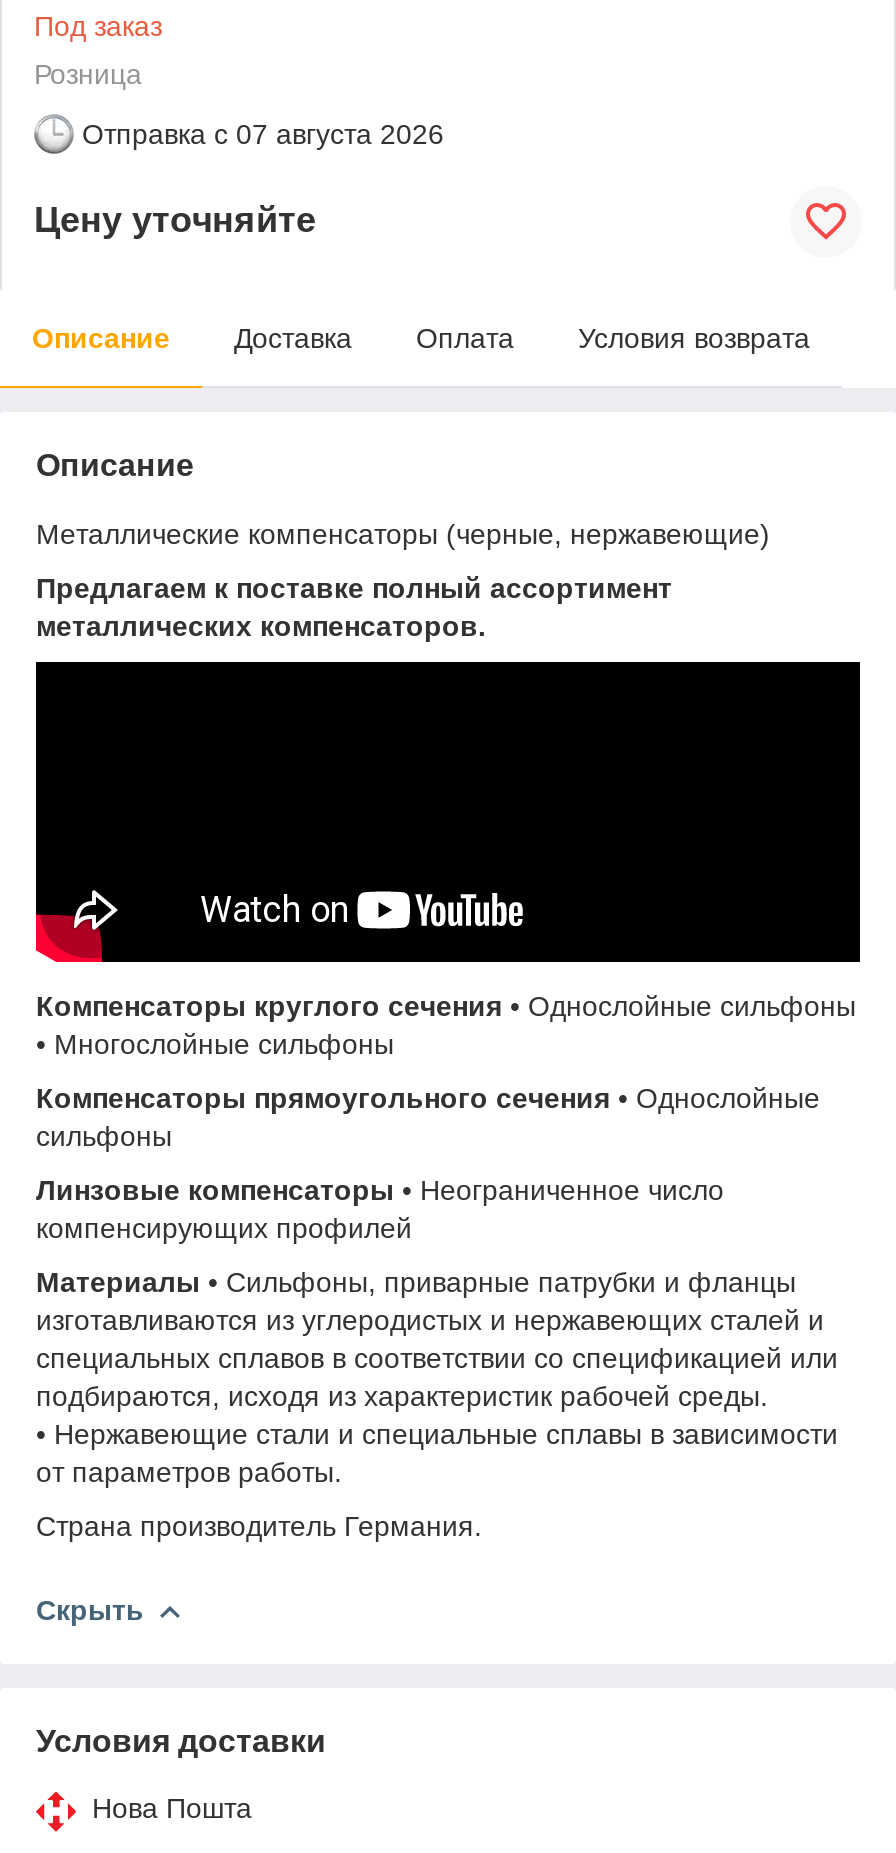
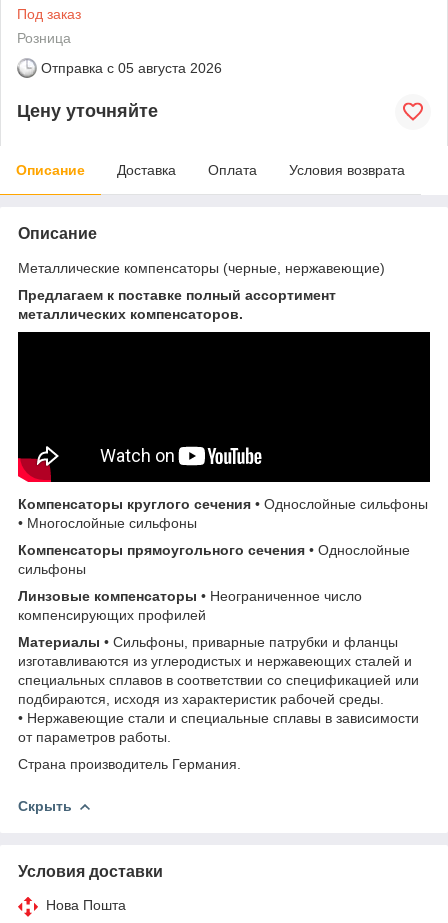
- Отправка с 07 августа 2026
+ Отправка с 05 августа 2026
